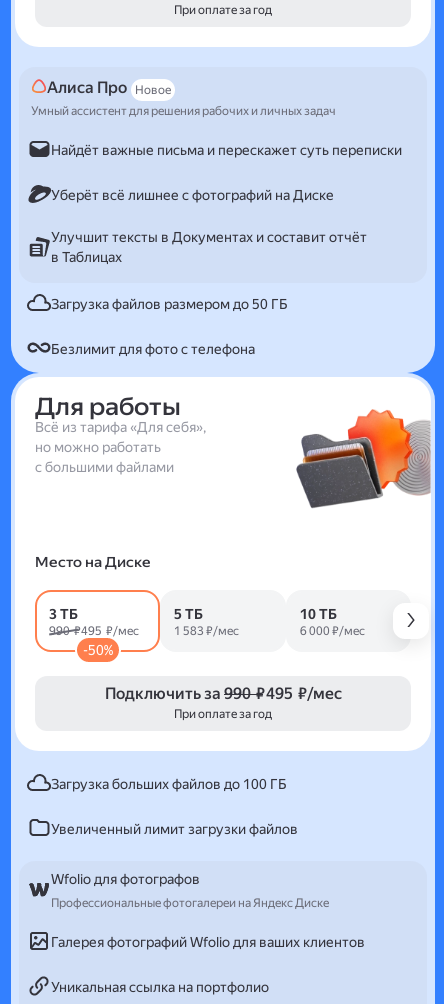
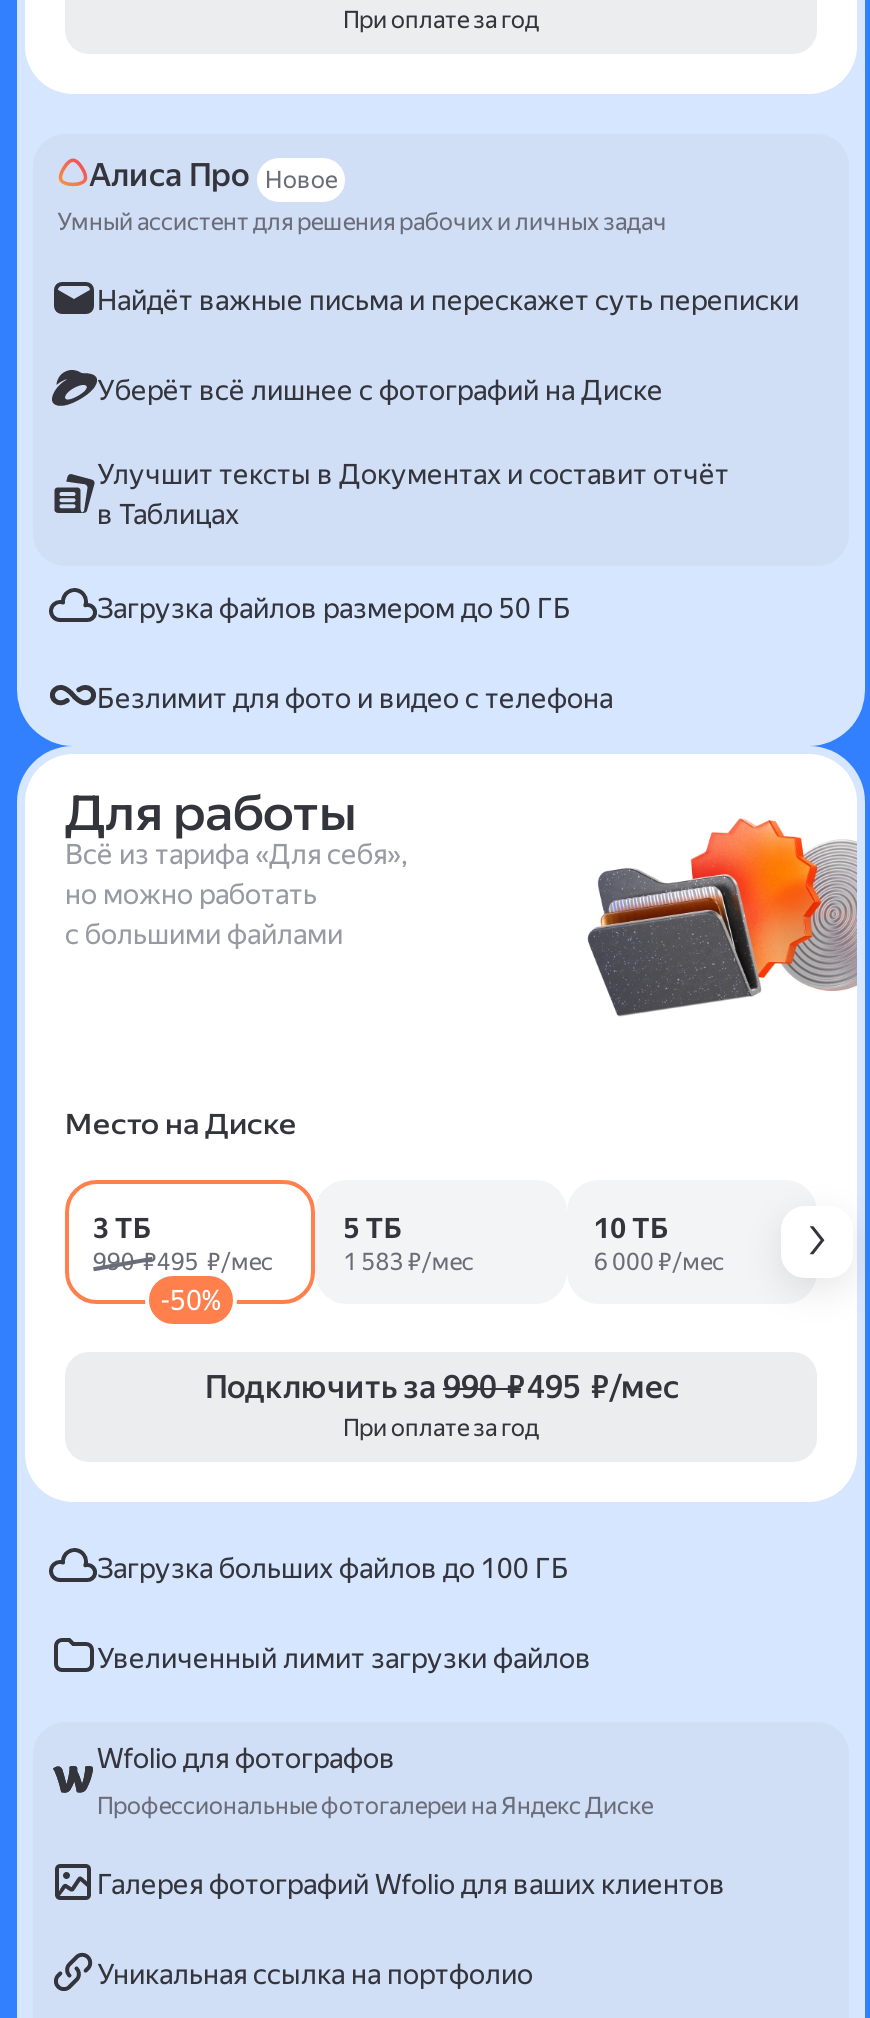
- Безлимит для фото с телефона
+ Безлимит для фото и видео с телефона
